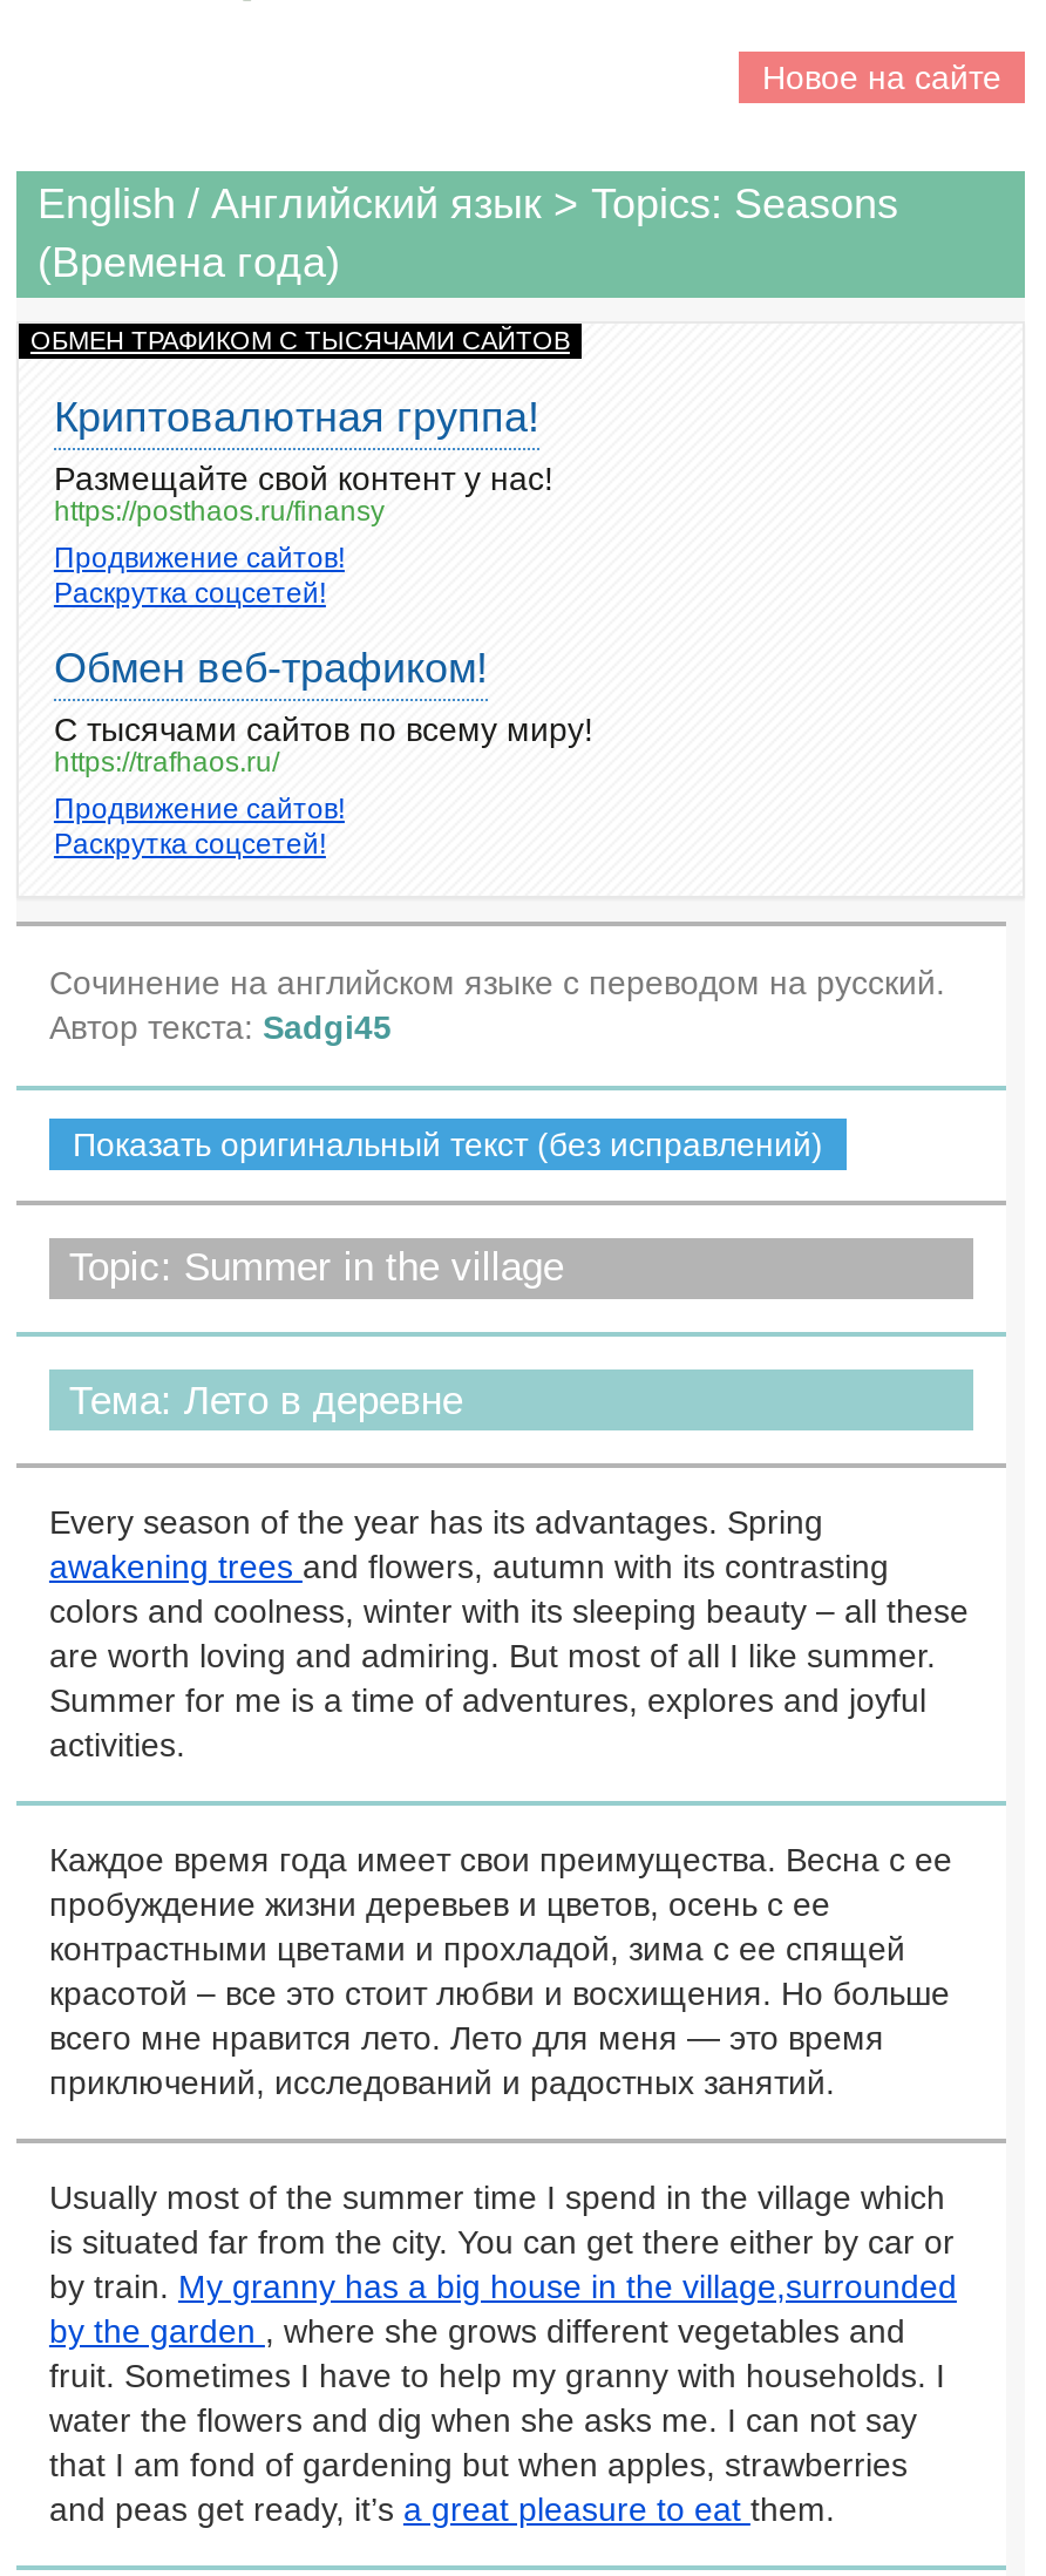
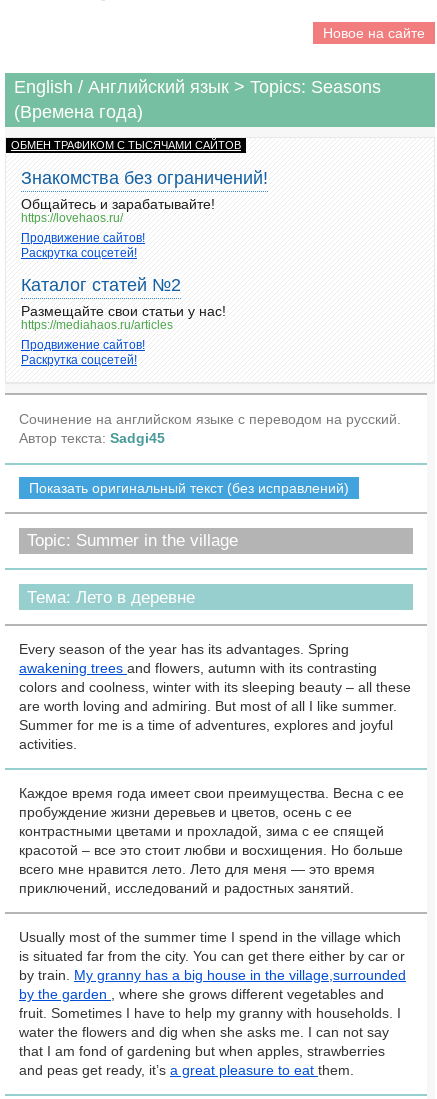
- Криптовалютная группа!
- Размещайте свой контент у нас!
- https://posthaos.ru/finansy
+ Знакомства без ограничений!
+ Общайтесь и зарабатывайте!
+ https://lovehaos.ru/

- Обмен веб-трафиком!
- С тысячами сайтов по всему миру!
- https://trafhaos.ru/
+ Каталог статей №2
+ Размещайте свои статьи у нас!
+ https://mediahaos.ru/articles
